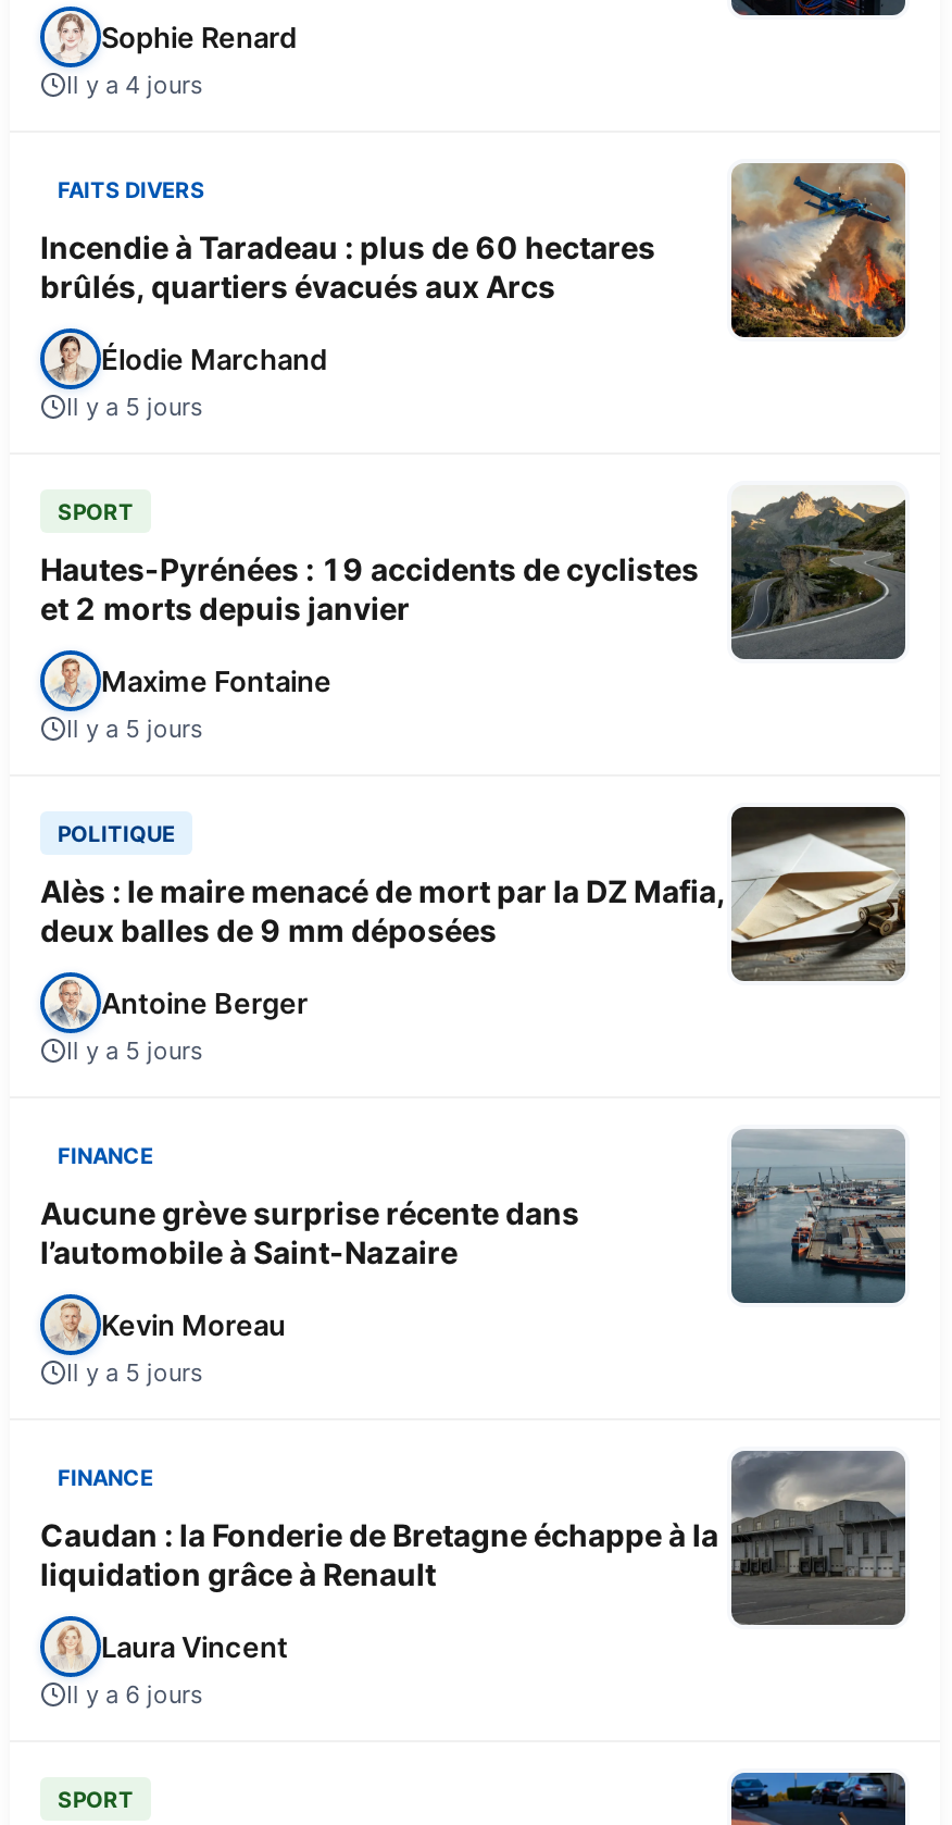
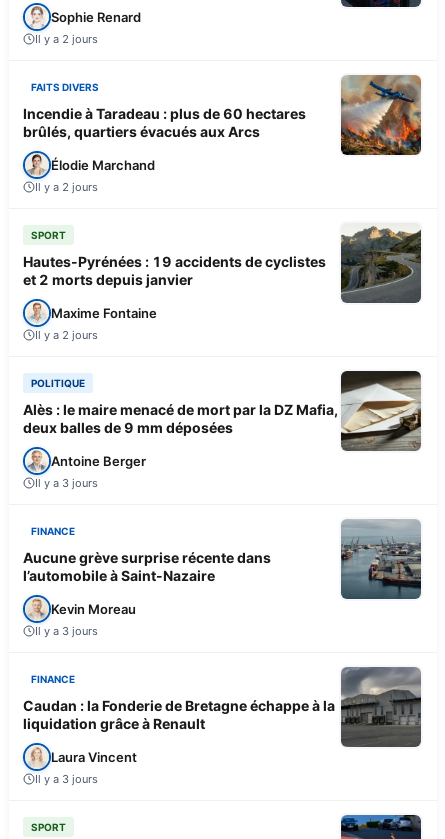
- Il y a 4 jours
+ Il y a 2 jours

- Il y a 5 jours
+ Il y a 2 jours

- Il y a 5 jours
+ Il y a 2 jours

- Il y a 5 jours
+ Il y a 3 jours

- Il y a 5 jours
+ Il y a 3 jours

- Il y a 6 jours
+ Il y a 3 jours
